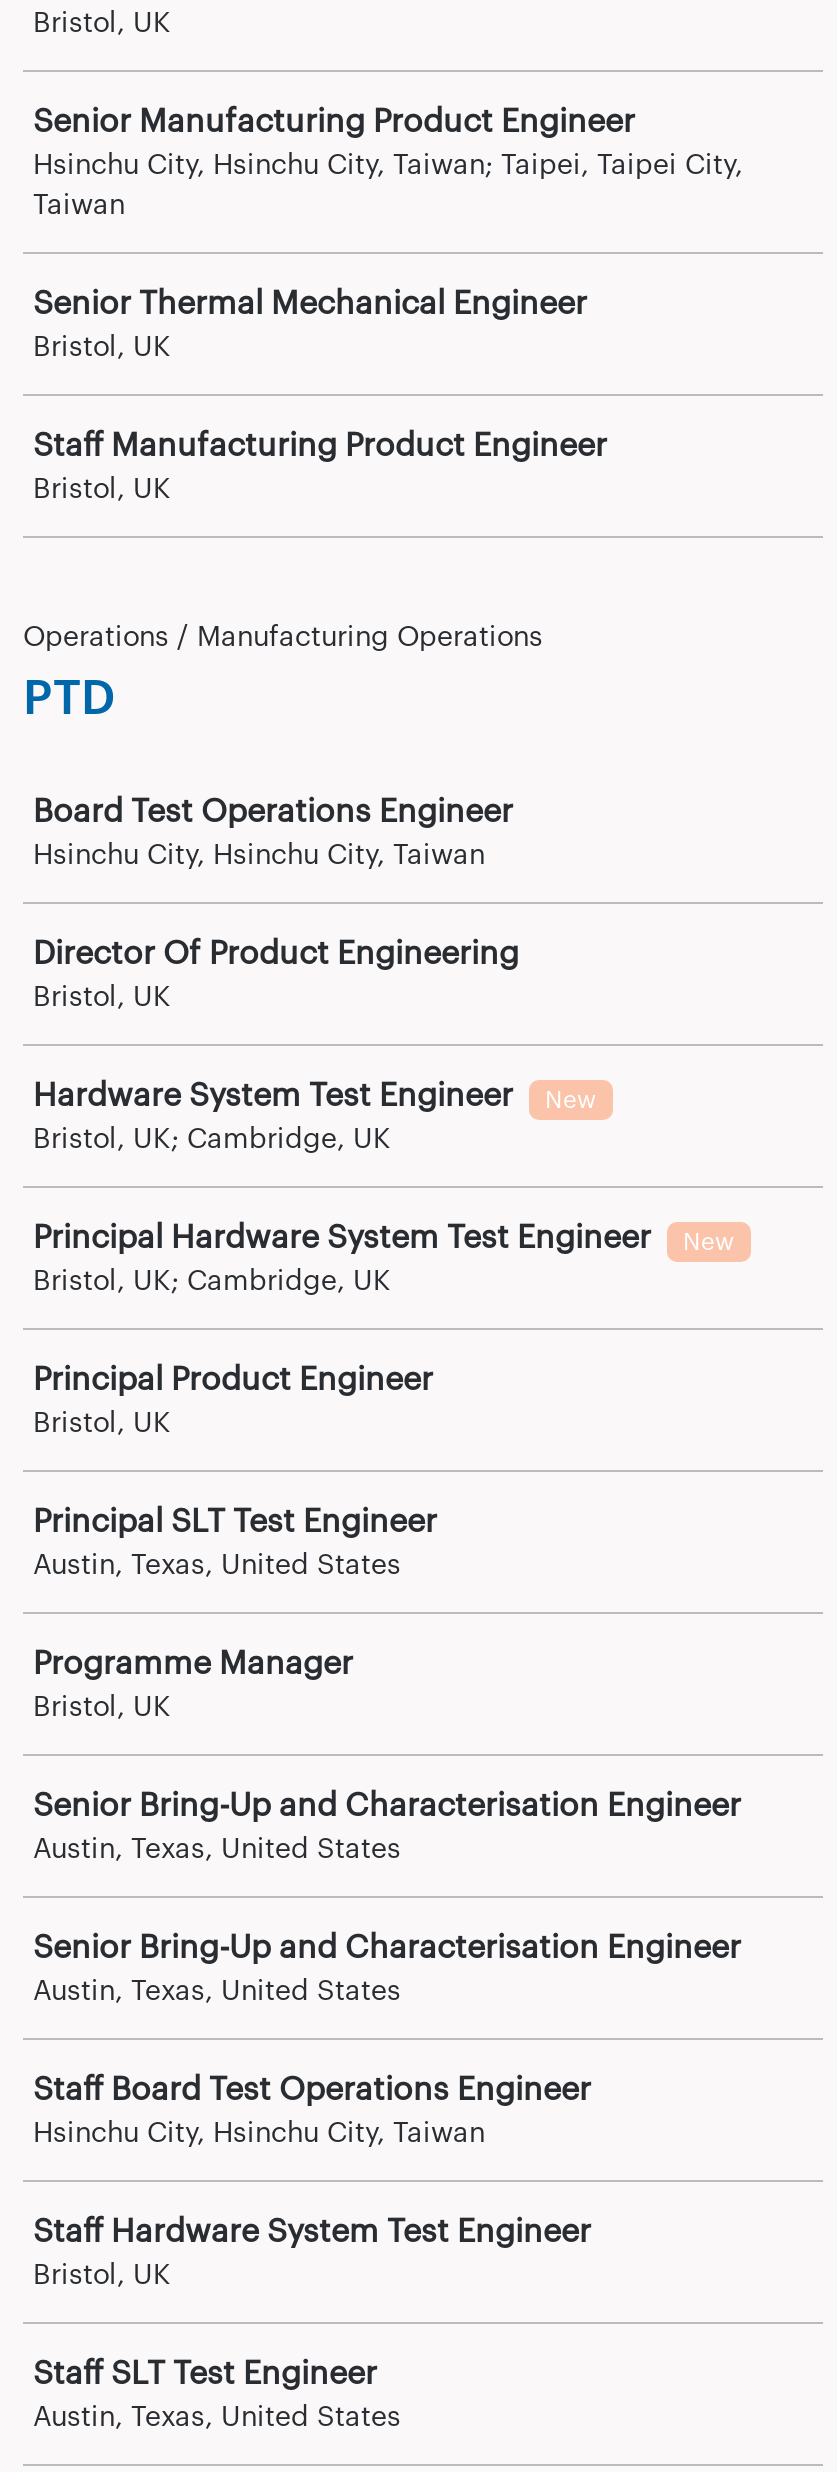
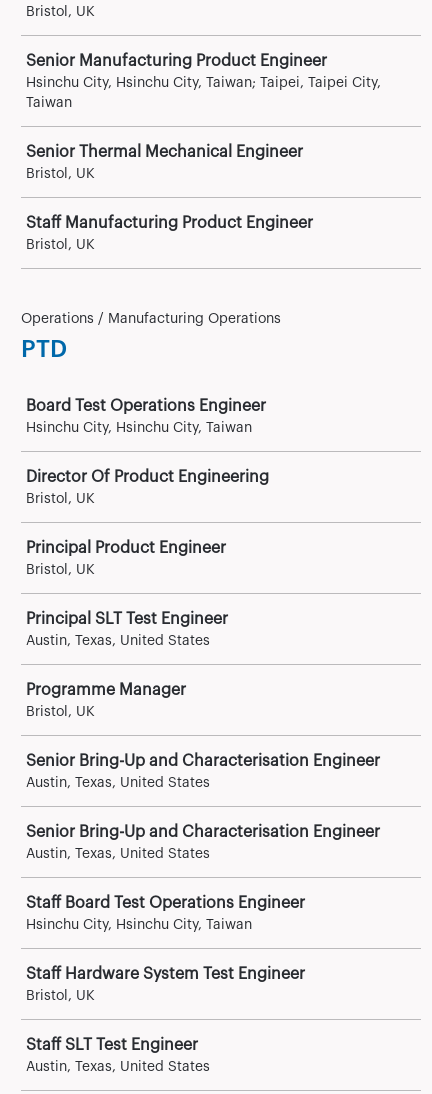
- Hardware System Test Engineer
- New
- Bristol, UK; Cambridge, UK
- Principal Hardware System Test Engineer
- New
- Bristol, UK; Cambridge, UK
